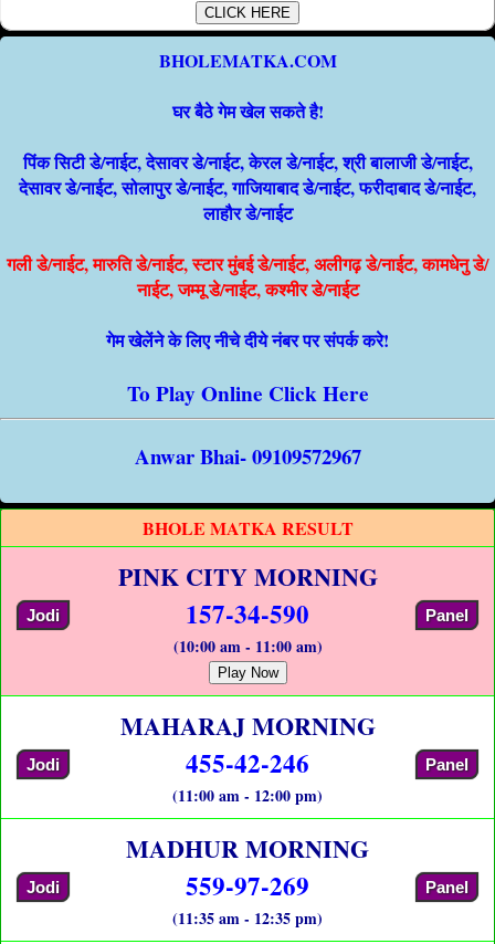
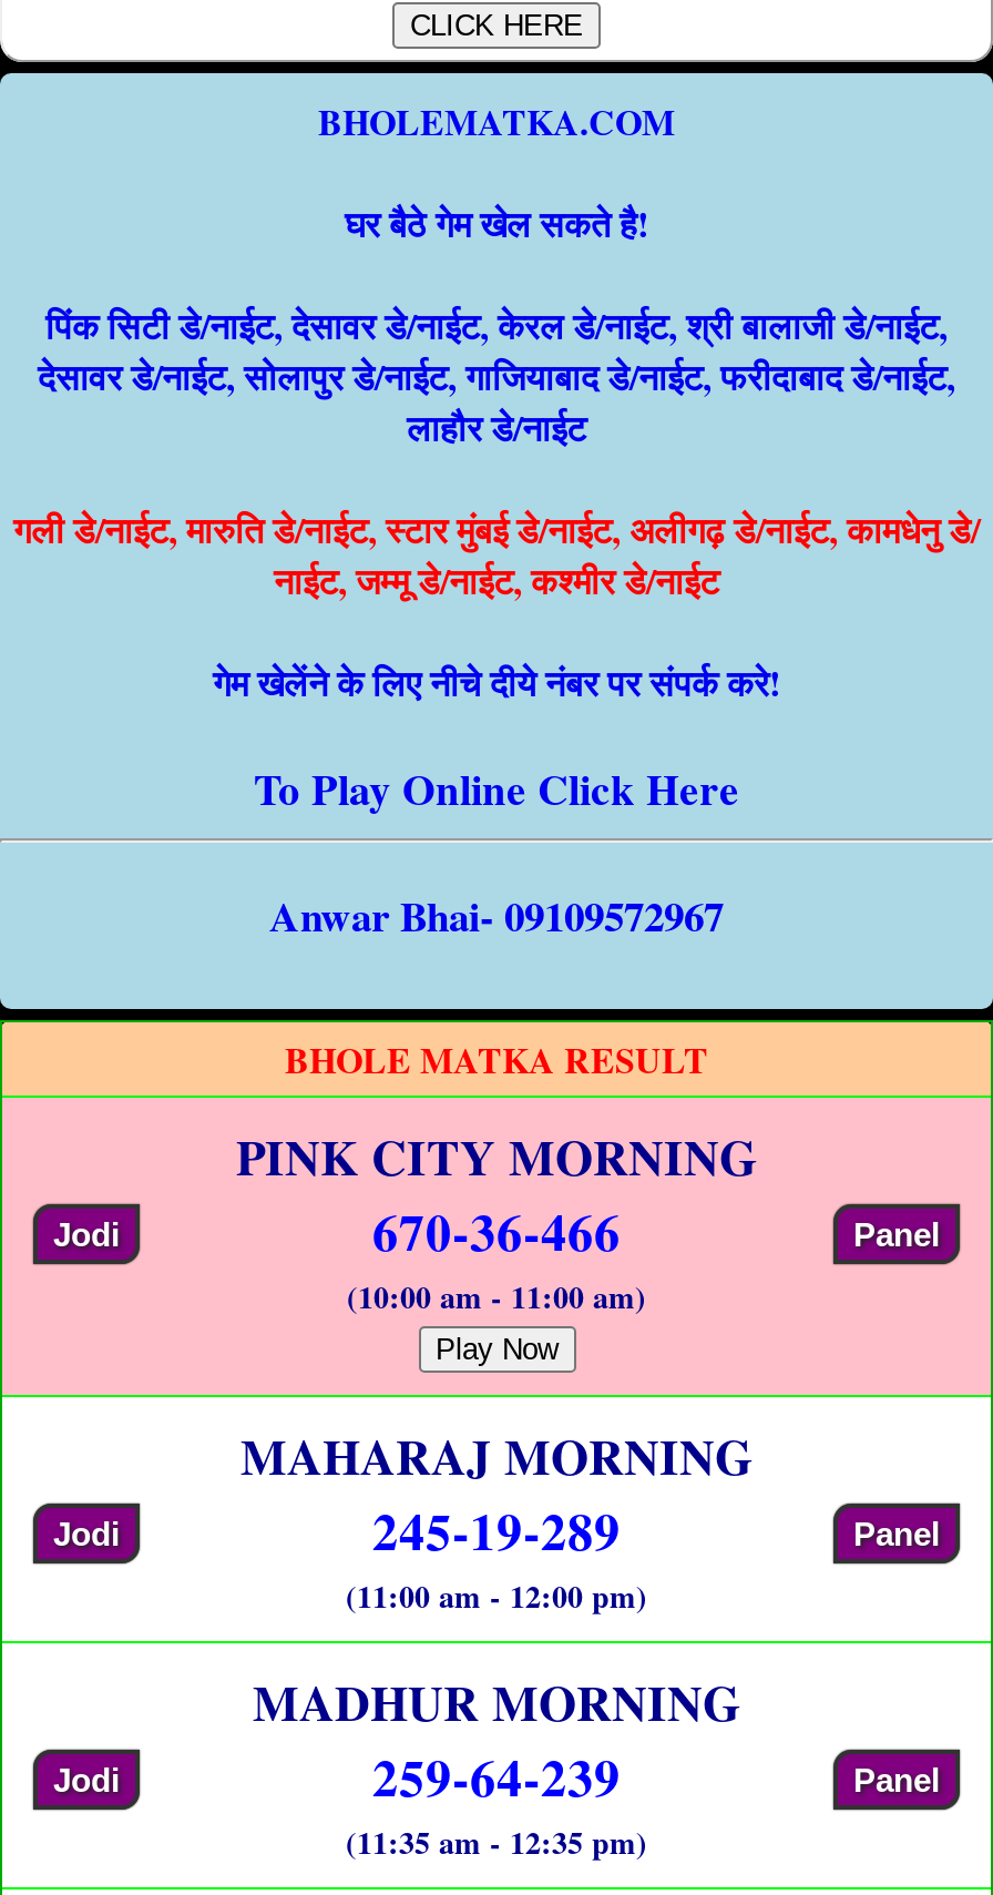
- 157-34-590
+ 670-36-466

- 455-42-246
+ 245-19-289

- 559-97-269
+ 259-64-239
